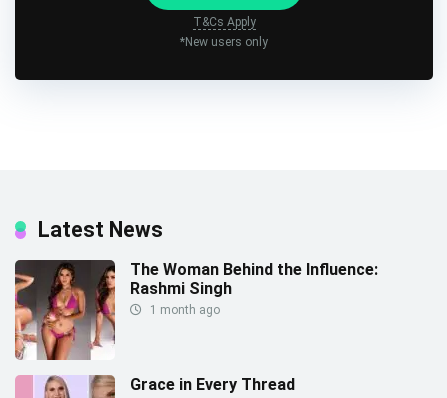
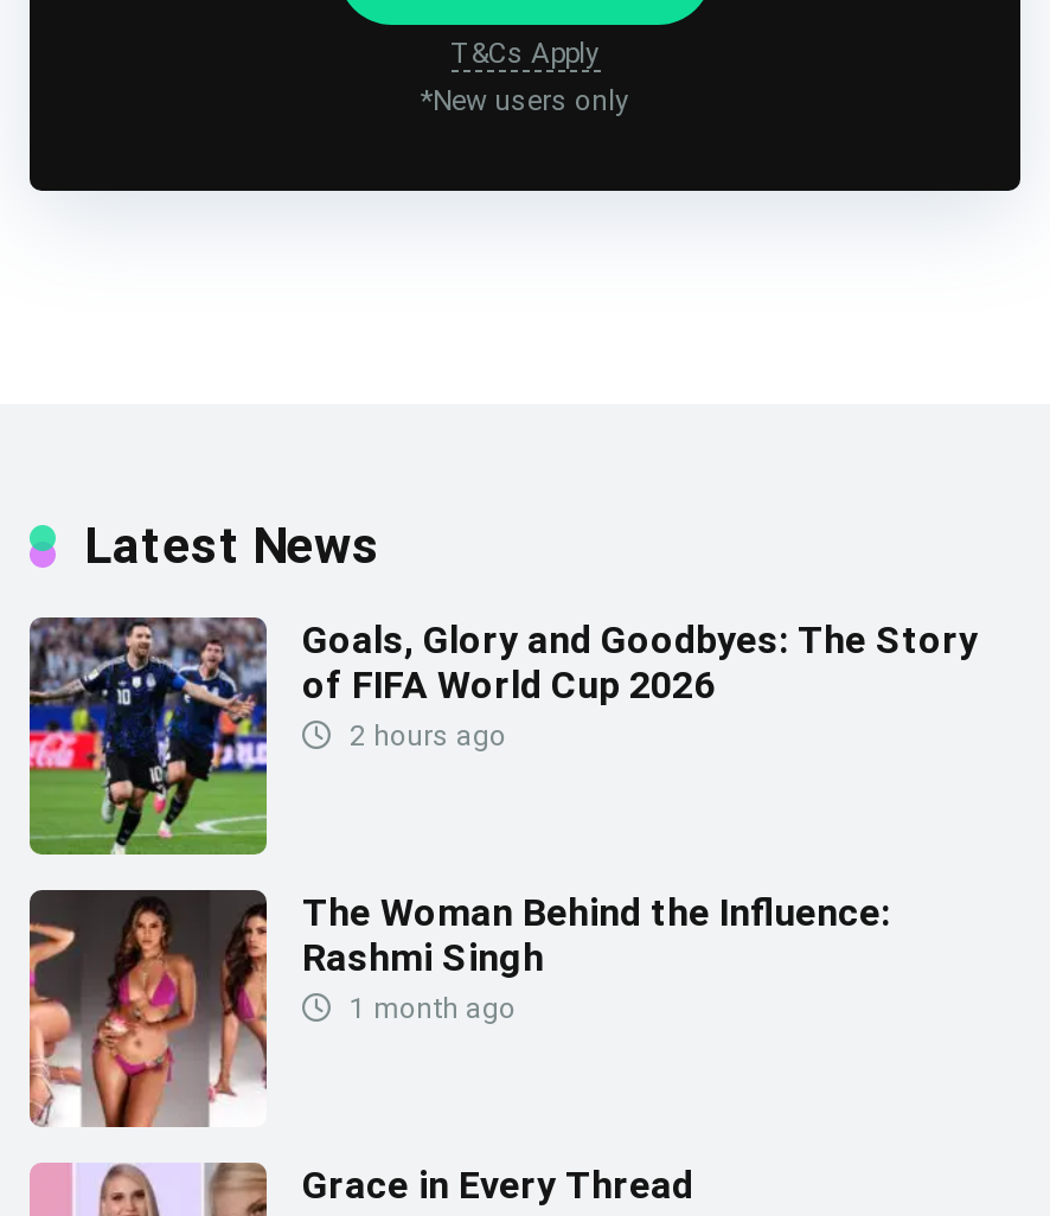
+ [image]
+ Goals, Glory and Goodbyes: The Story
+ of FIFA World Cup 2026
+ 2 hours ago
